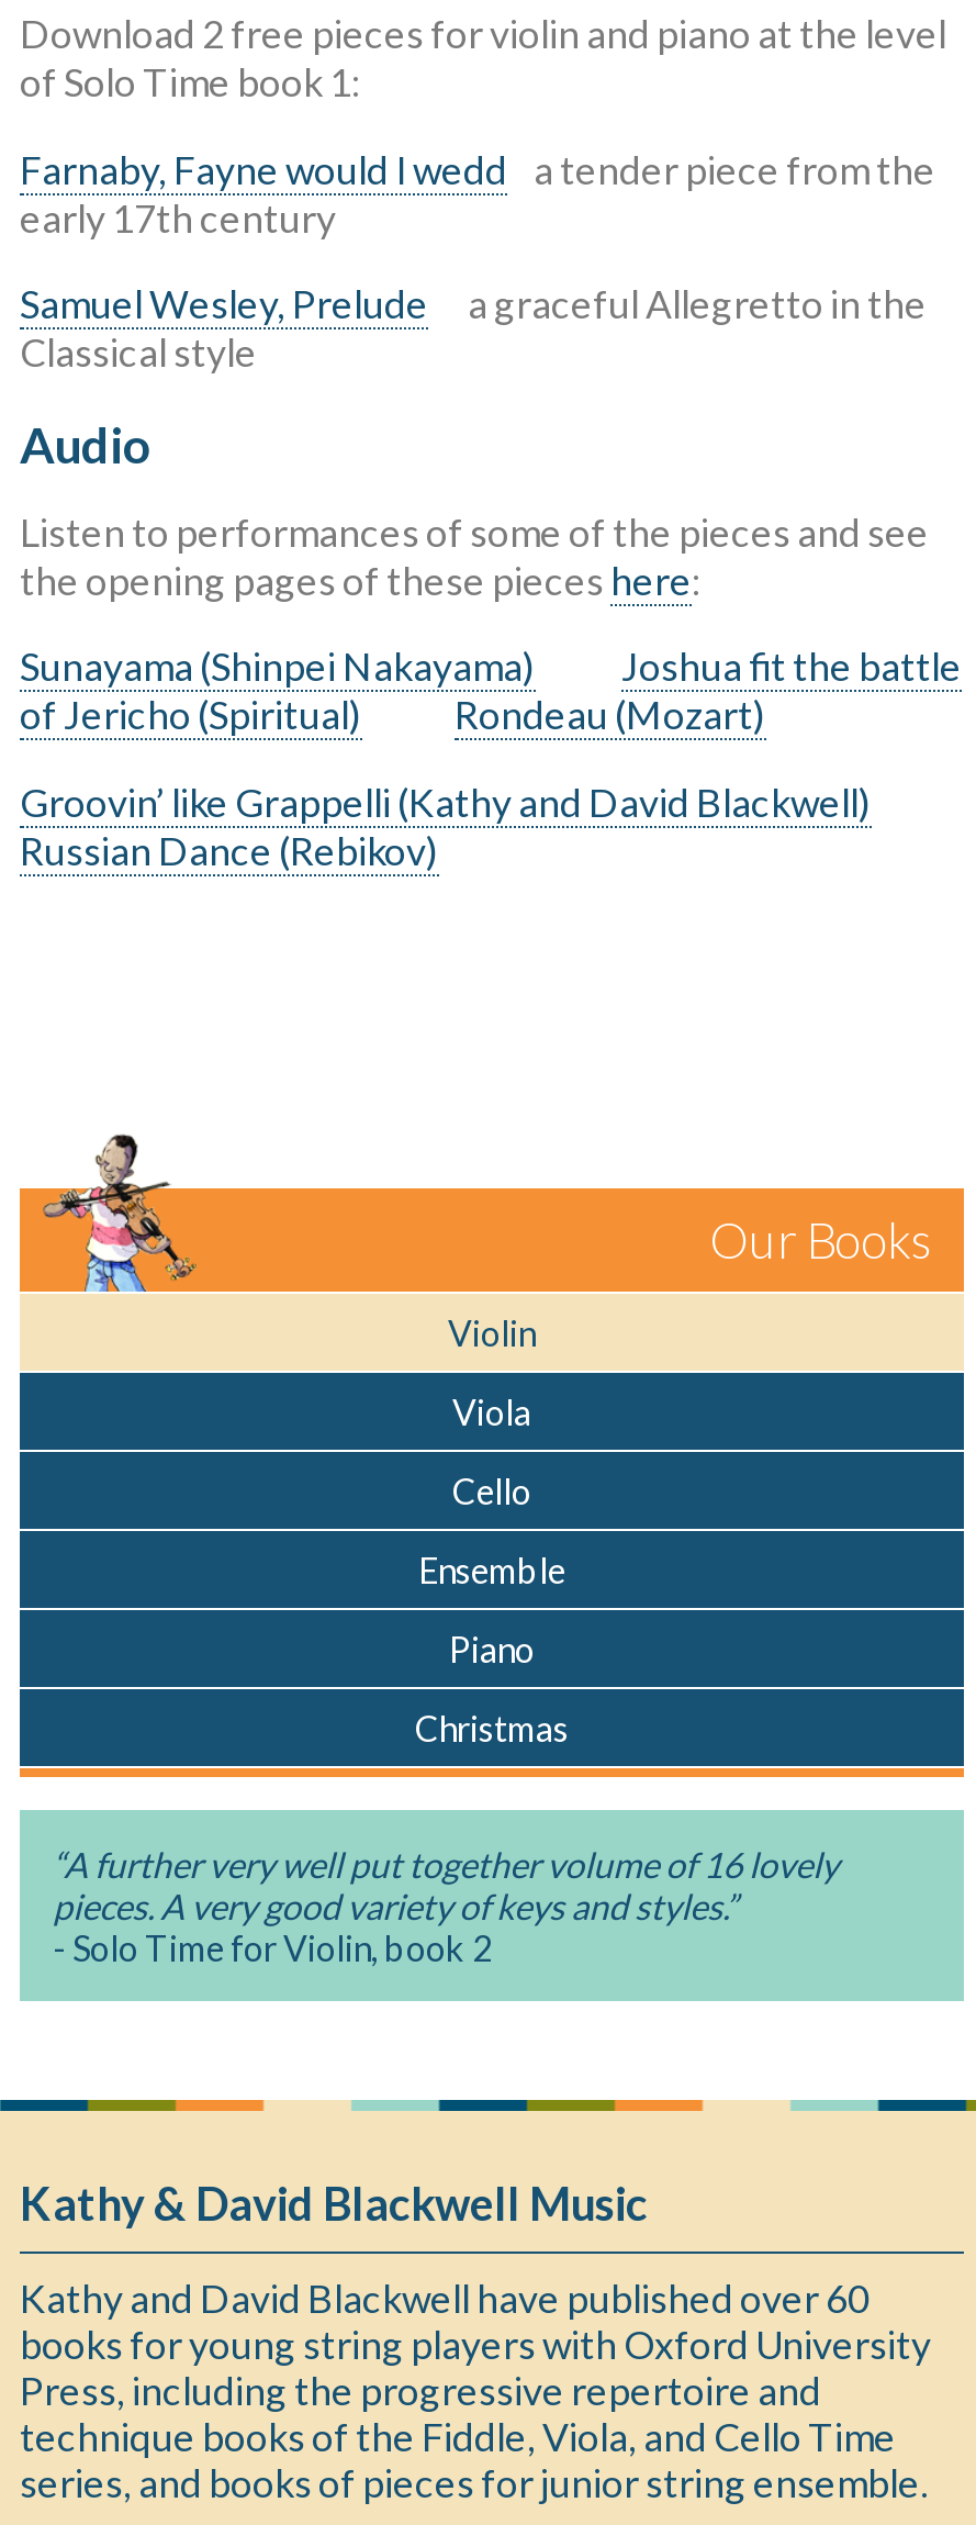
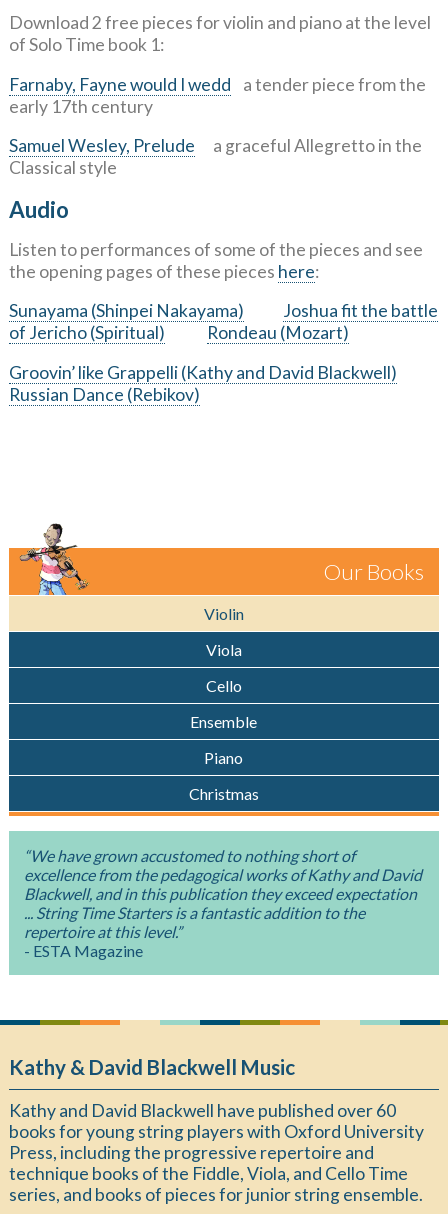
- “A further very well put together volume of 16 lovely
- pieces. A very good variety of keys and styles.”
- - Solo Time for Violin, book 2
+ “We have grown accustomed to nothing short of
+ excellence from the pedagogical works of Kathy and David
+ Blackwell, and in this publication they exceed expectation
+ ... String Time Starters is a fantastic addition to the
+ repertoire at this level.”
+ - ESTA Magazine
